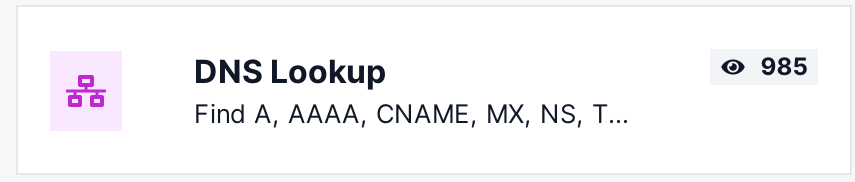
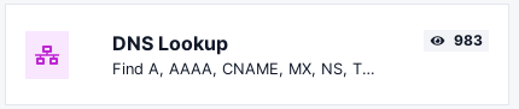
- 985
+ 983
